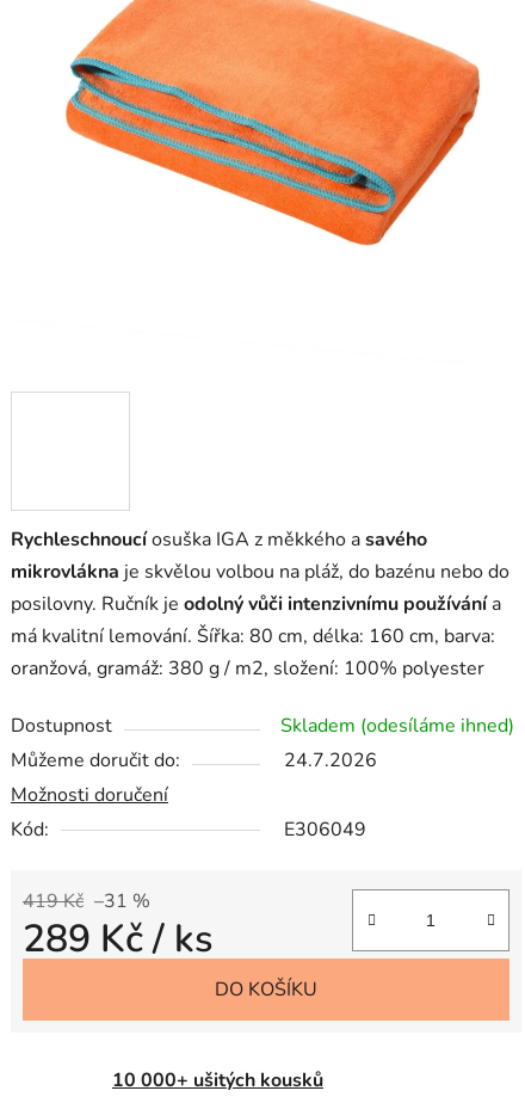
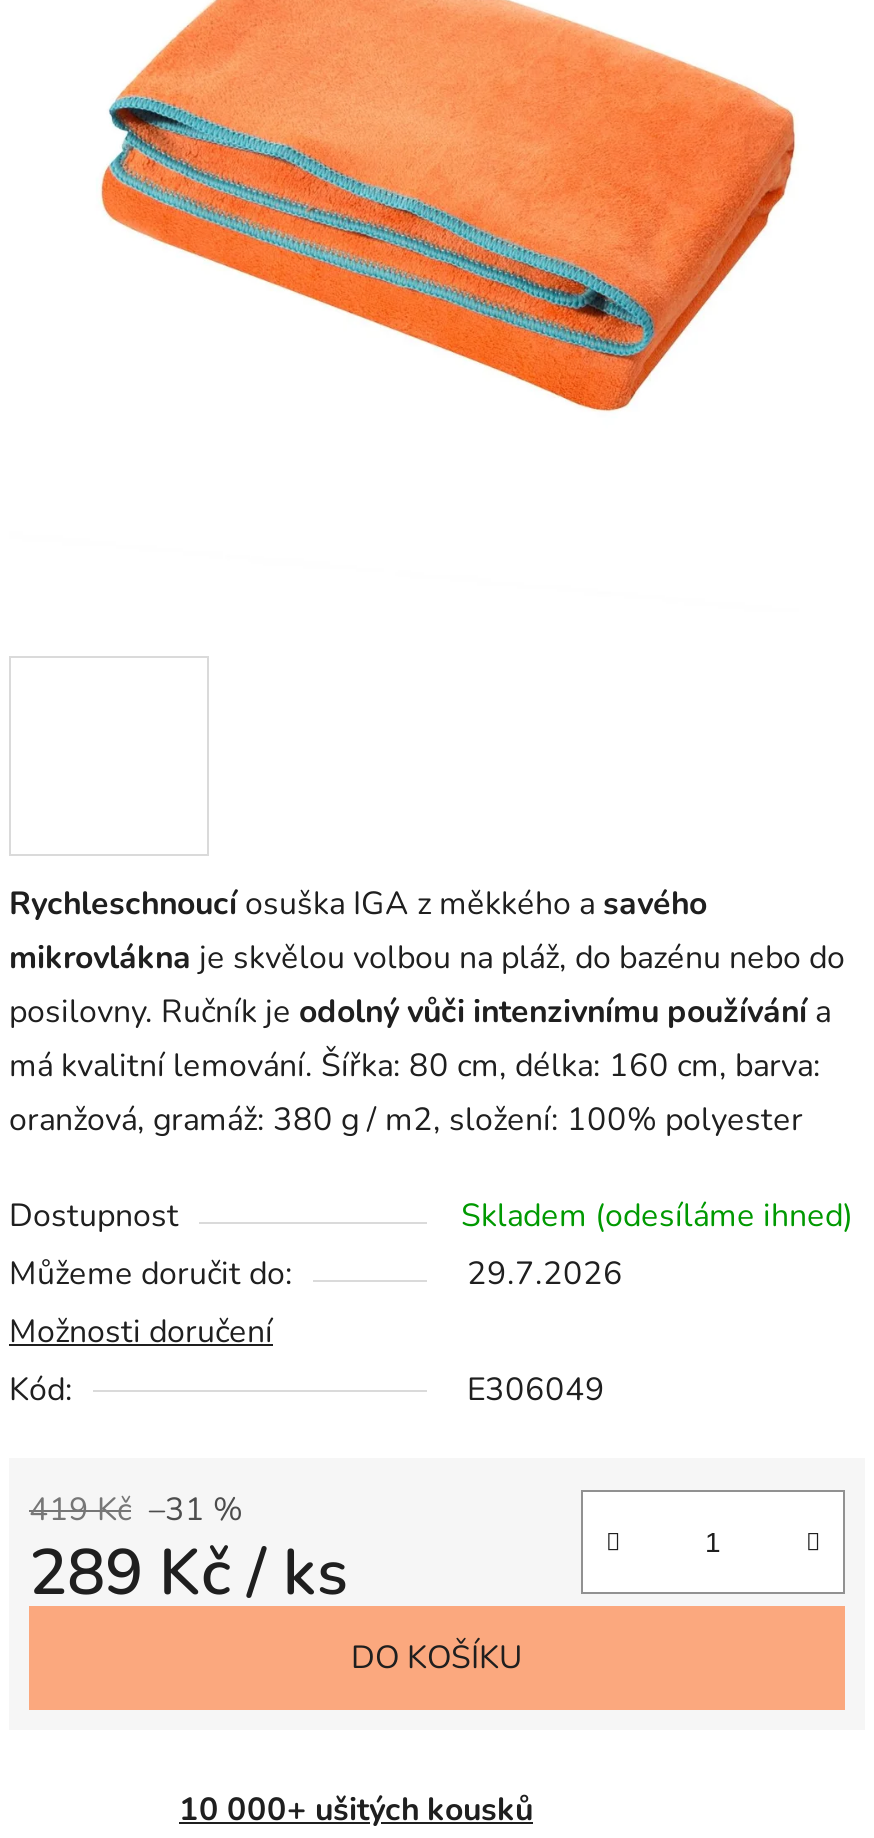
- 24.7.2026
+ 29.7.2026
